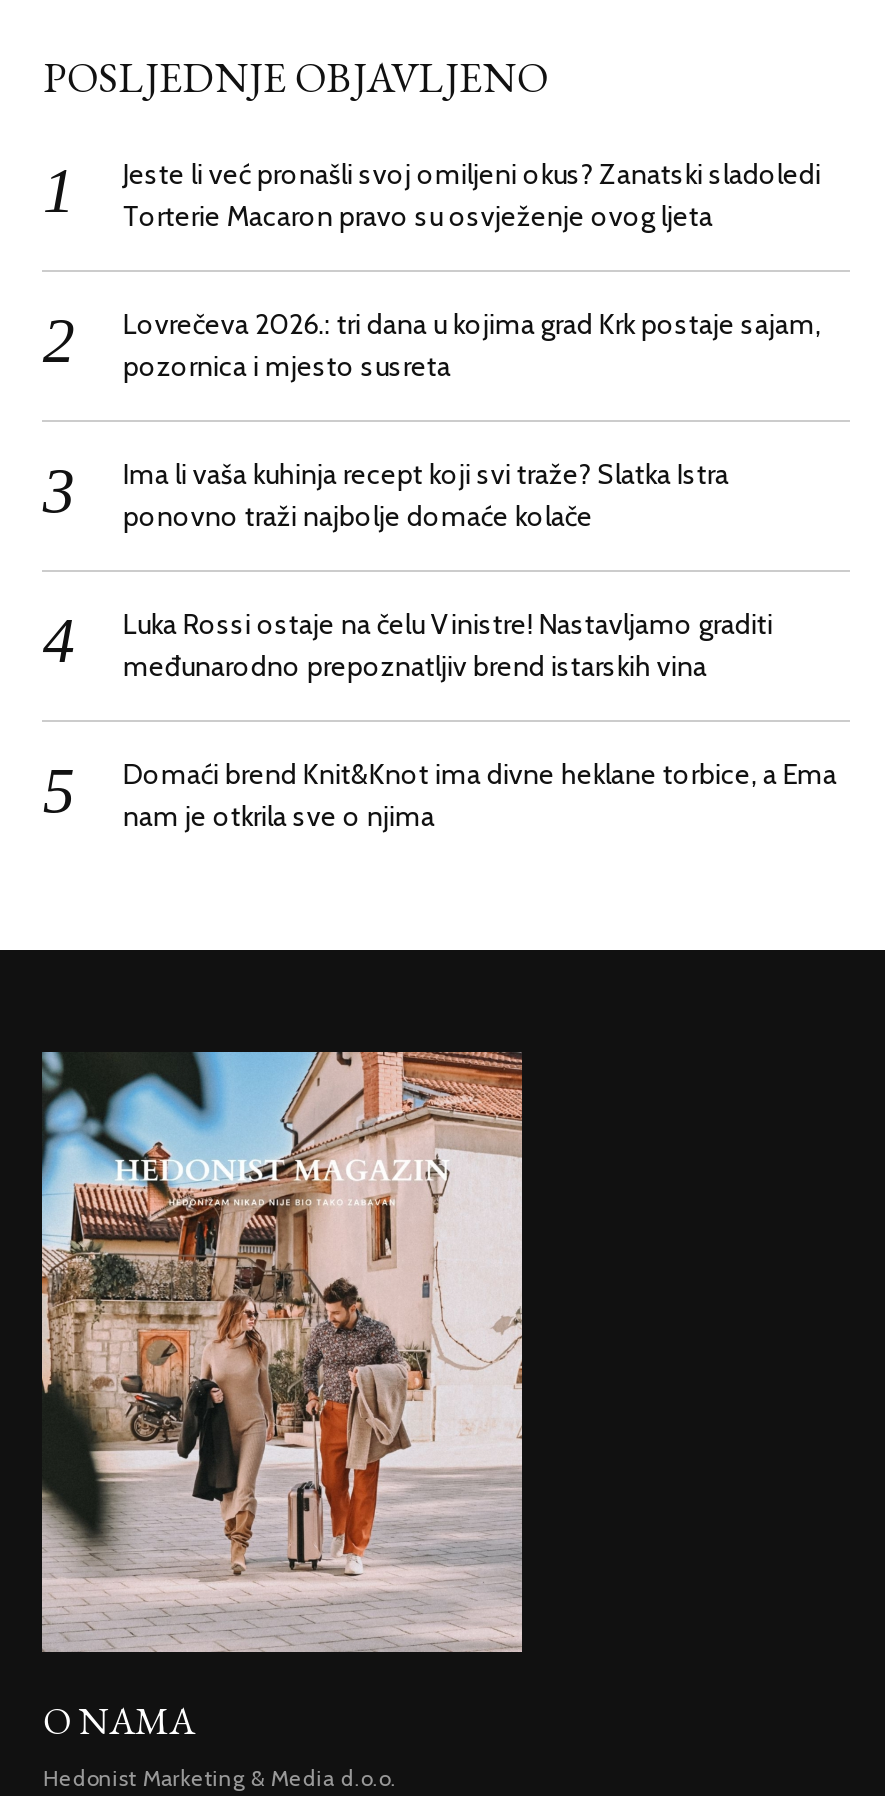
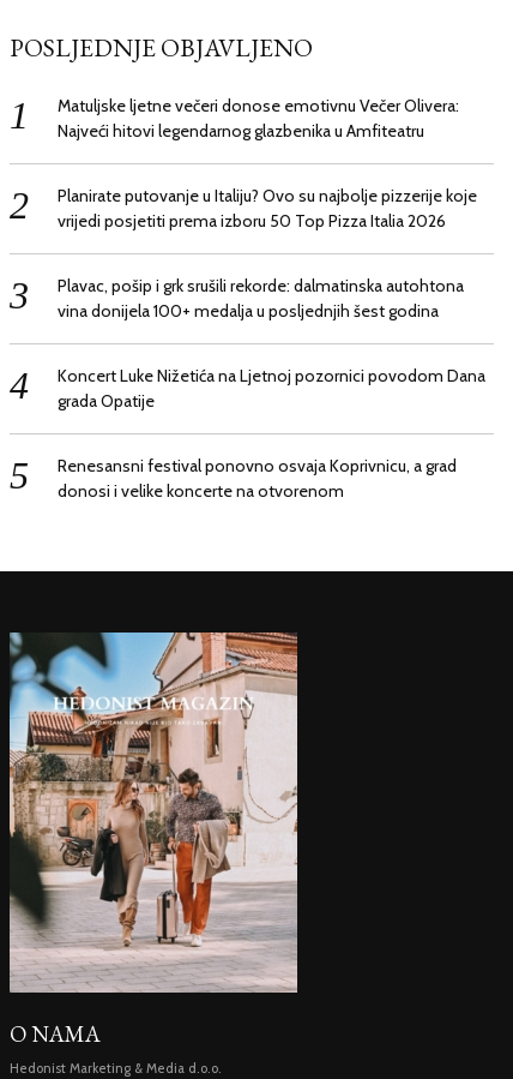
- Jeste li već pronašli svoj omiljeni okus? Zanatski sladoledi
- Torterie Macaron pravo su osvježenje ovog ljeta
+ Matuljske ljetne večeri donose emotivnu Večer Olivera:
+ Najveći hitovi legendarnog glazbenika u Amfiteatru

- Lovrečeva 2026.: tri dana u kojima grad Krk postaje sajam,
- pozornica i mjesto susreta
+ Planirate putovanje u Italiju? Ovo su najbolje pizzerije koje
+ vrijedi posjetiti prema izboru 50 Top Pizza Italia 2026

- Ima li vaša kuhinja recept koji svi traže? Slatka Istra
- ponovno traži najbolje domaće kolače
+ Plavac, pošip i grk srušili rekorde: dalmatinska autohtona
+ vina donijela 100+ medalja u posljednjih šest godina

- Luka Rossi ostaje na čelu Vinistre! Nastavljamo graditi
- međunarodno prepoznatljiv brend istarskih vina
+ Koncert Luke Nižetića na Ljetnoj pozornici povodom Dana
+ grada Opatije

- Domaći brend Knit&Knot ima divne heklane torbice, a Ema
- nam je otkrila sve o njima
+ Renesansni festival ponovno osvaja Koprivnicu, a grad
+ donosi i velike koncerte na otvorenom
